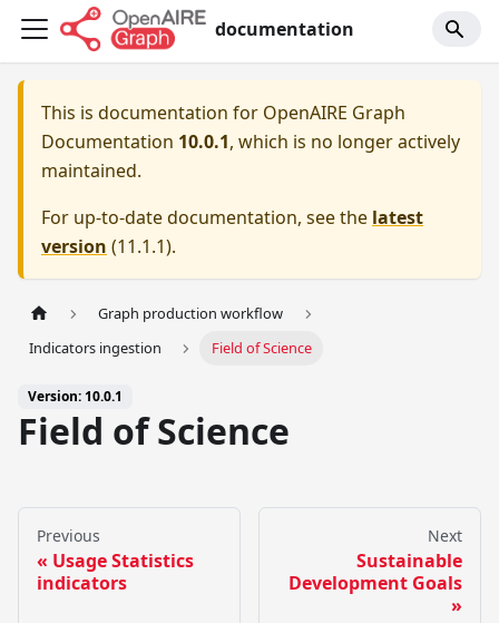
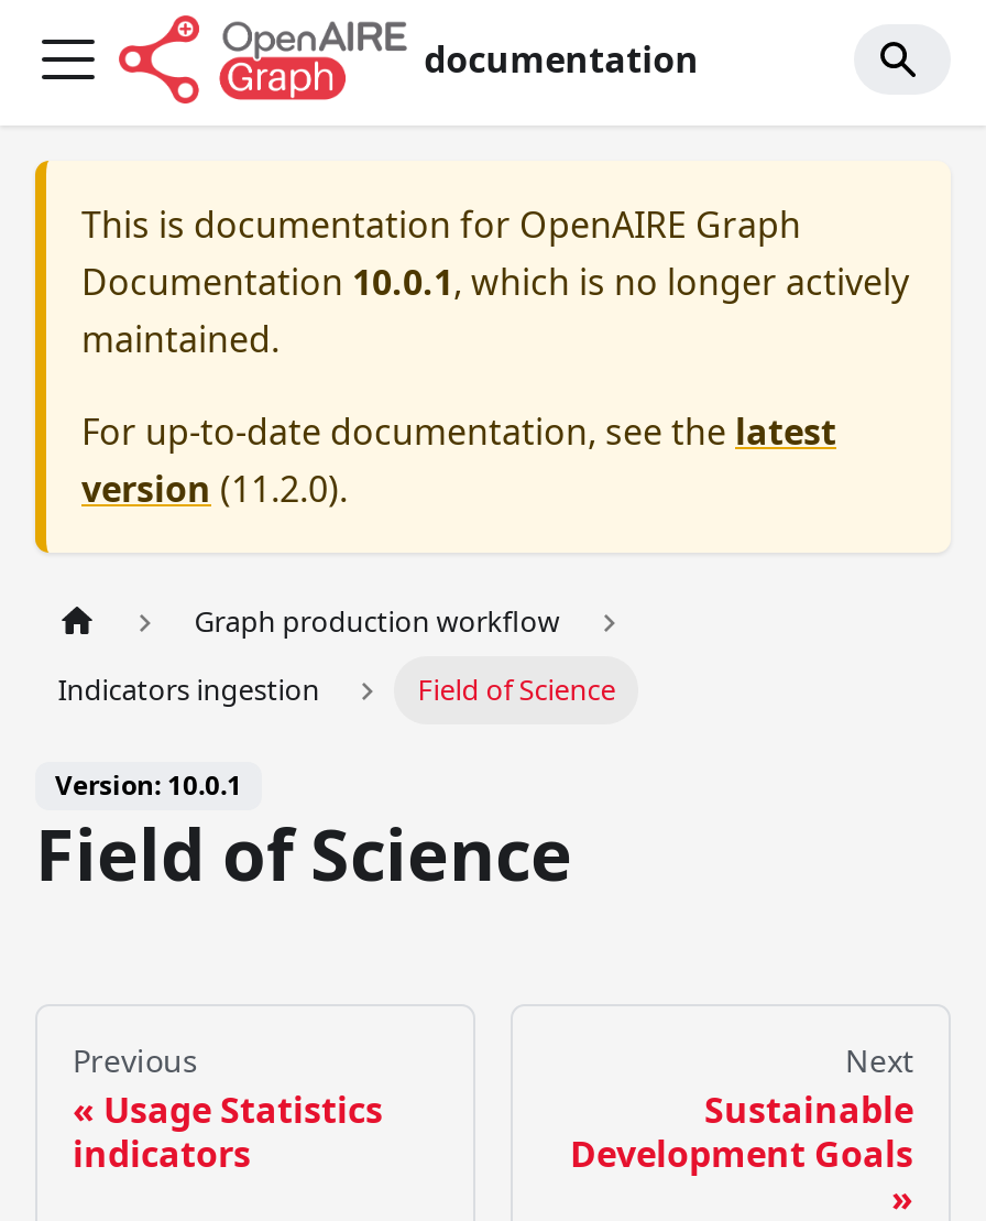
- version (11.1.1).
+ version (11.2.0).
